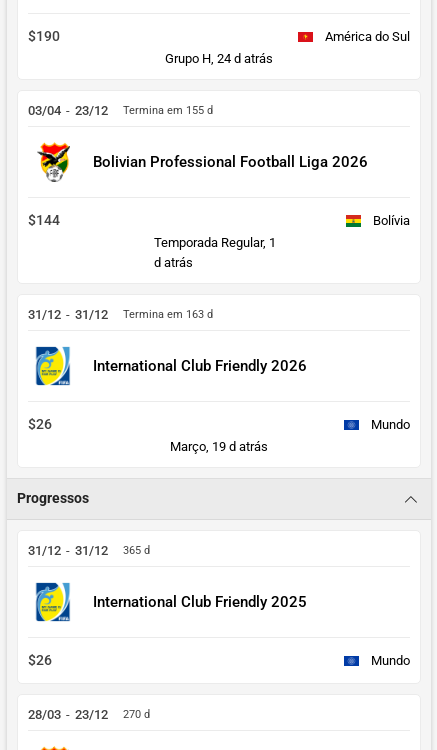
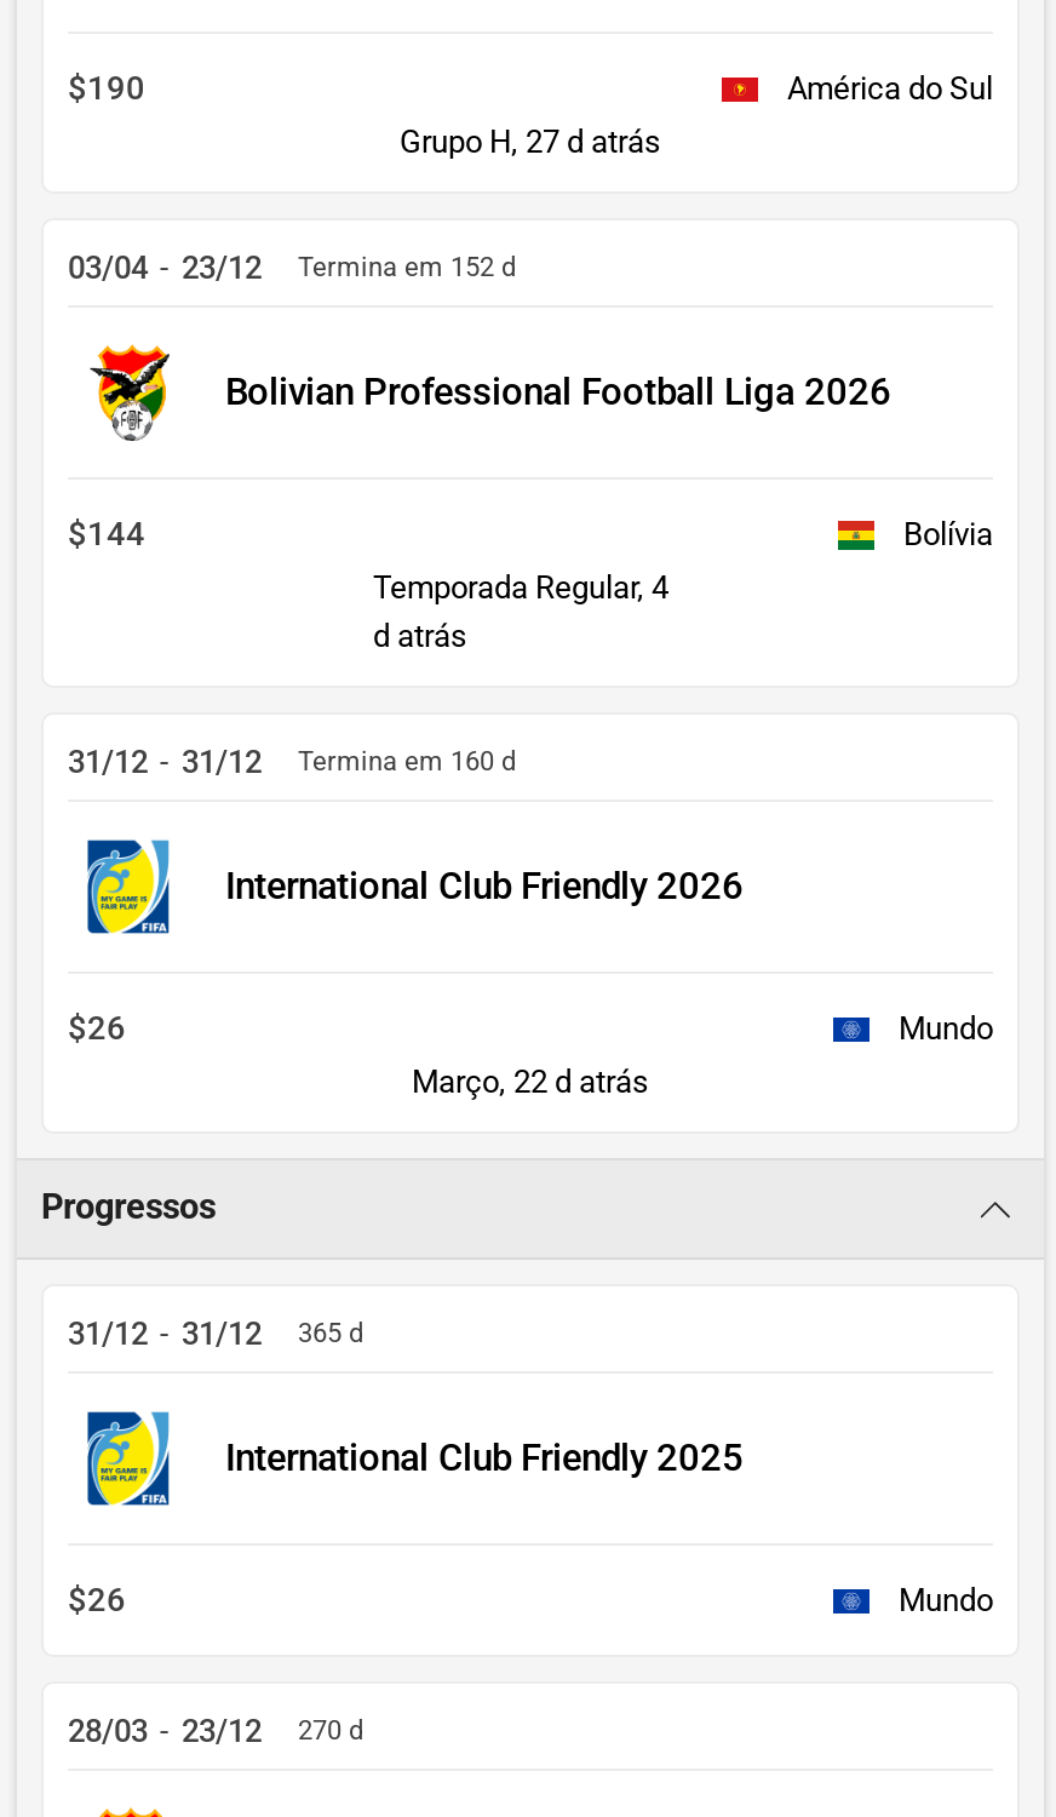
- Grupo H, 24 d atrás
+ Grupo H, 27 d atrás

- 03/04 - 23/12 Termina em 155 d
+ 03/04 - 23/12 Termina em 152 d

- Temporada Regular, 1
+ Temporada Regular, 4

- 31/12 - 31/12 Termina em 163 d
+ 31/12 - 31/12 Termina em 160 d

- Março, 19 d atrás
+ Março, 22 d atrás
